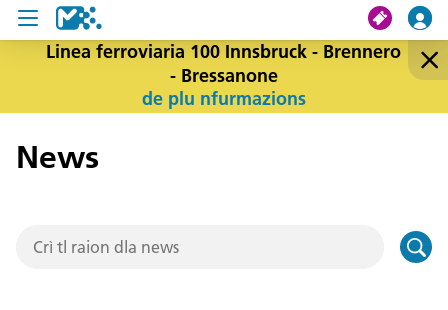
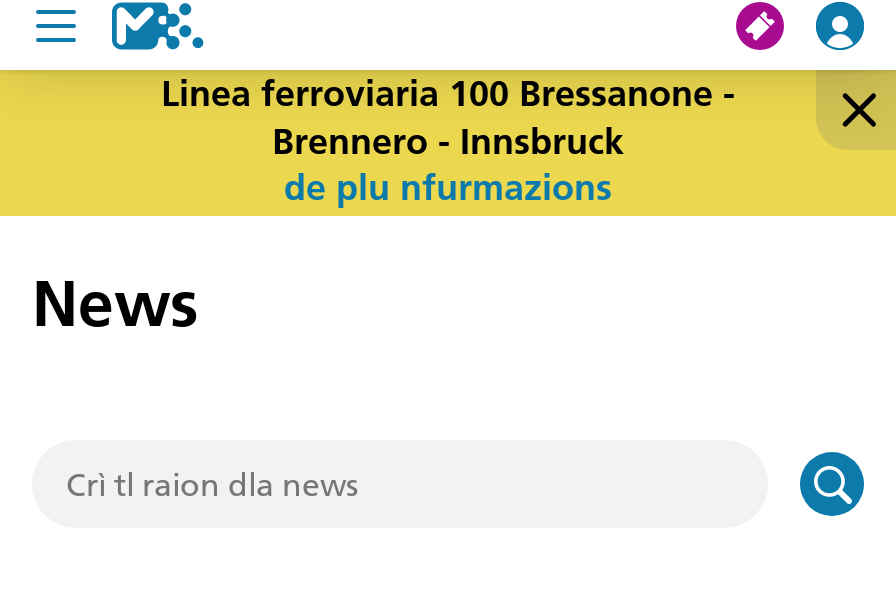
- Linea ferroviaria 100 Innsbruck - Brennero
- - Bressanone
+ Linea ferroviaria 100 Bressanone -
+ Brennero - Innsbruck
